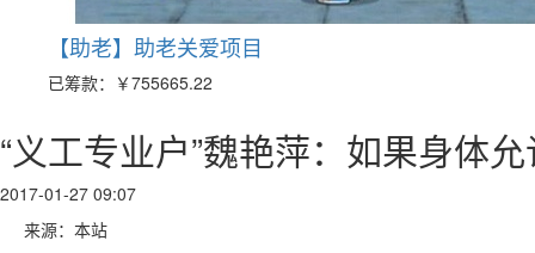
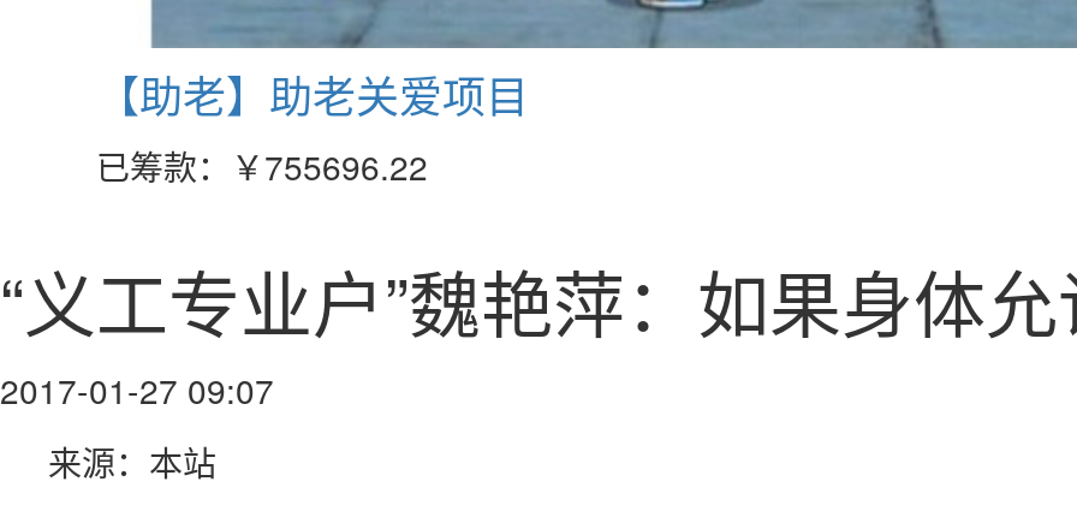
- 已筹款：￥755665.22
+ 已筹款：￥755696.22
